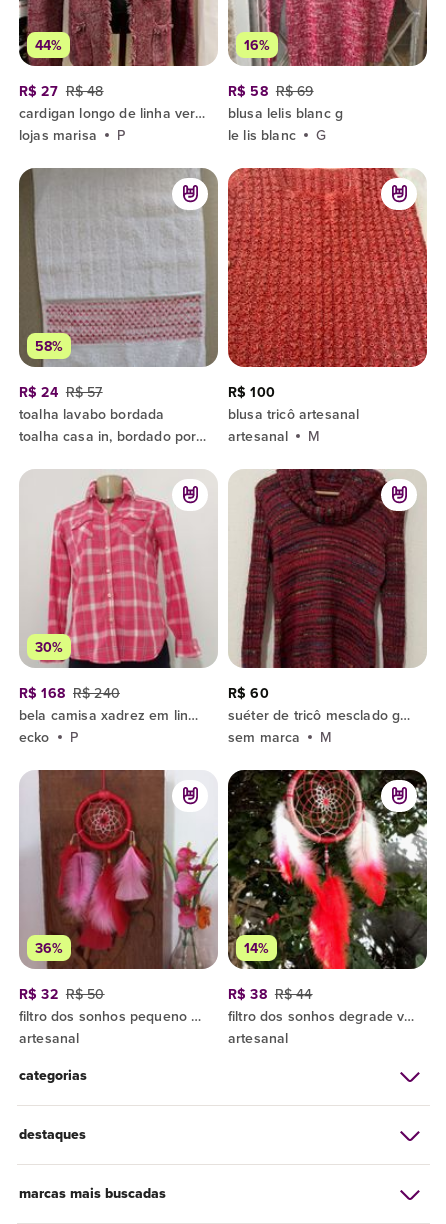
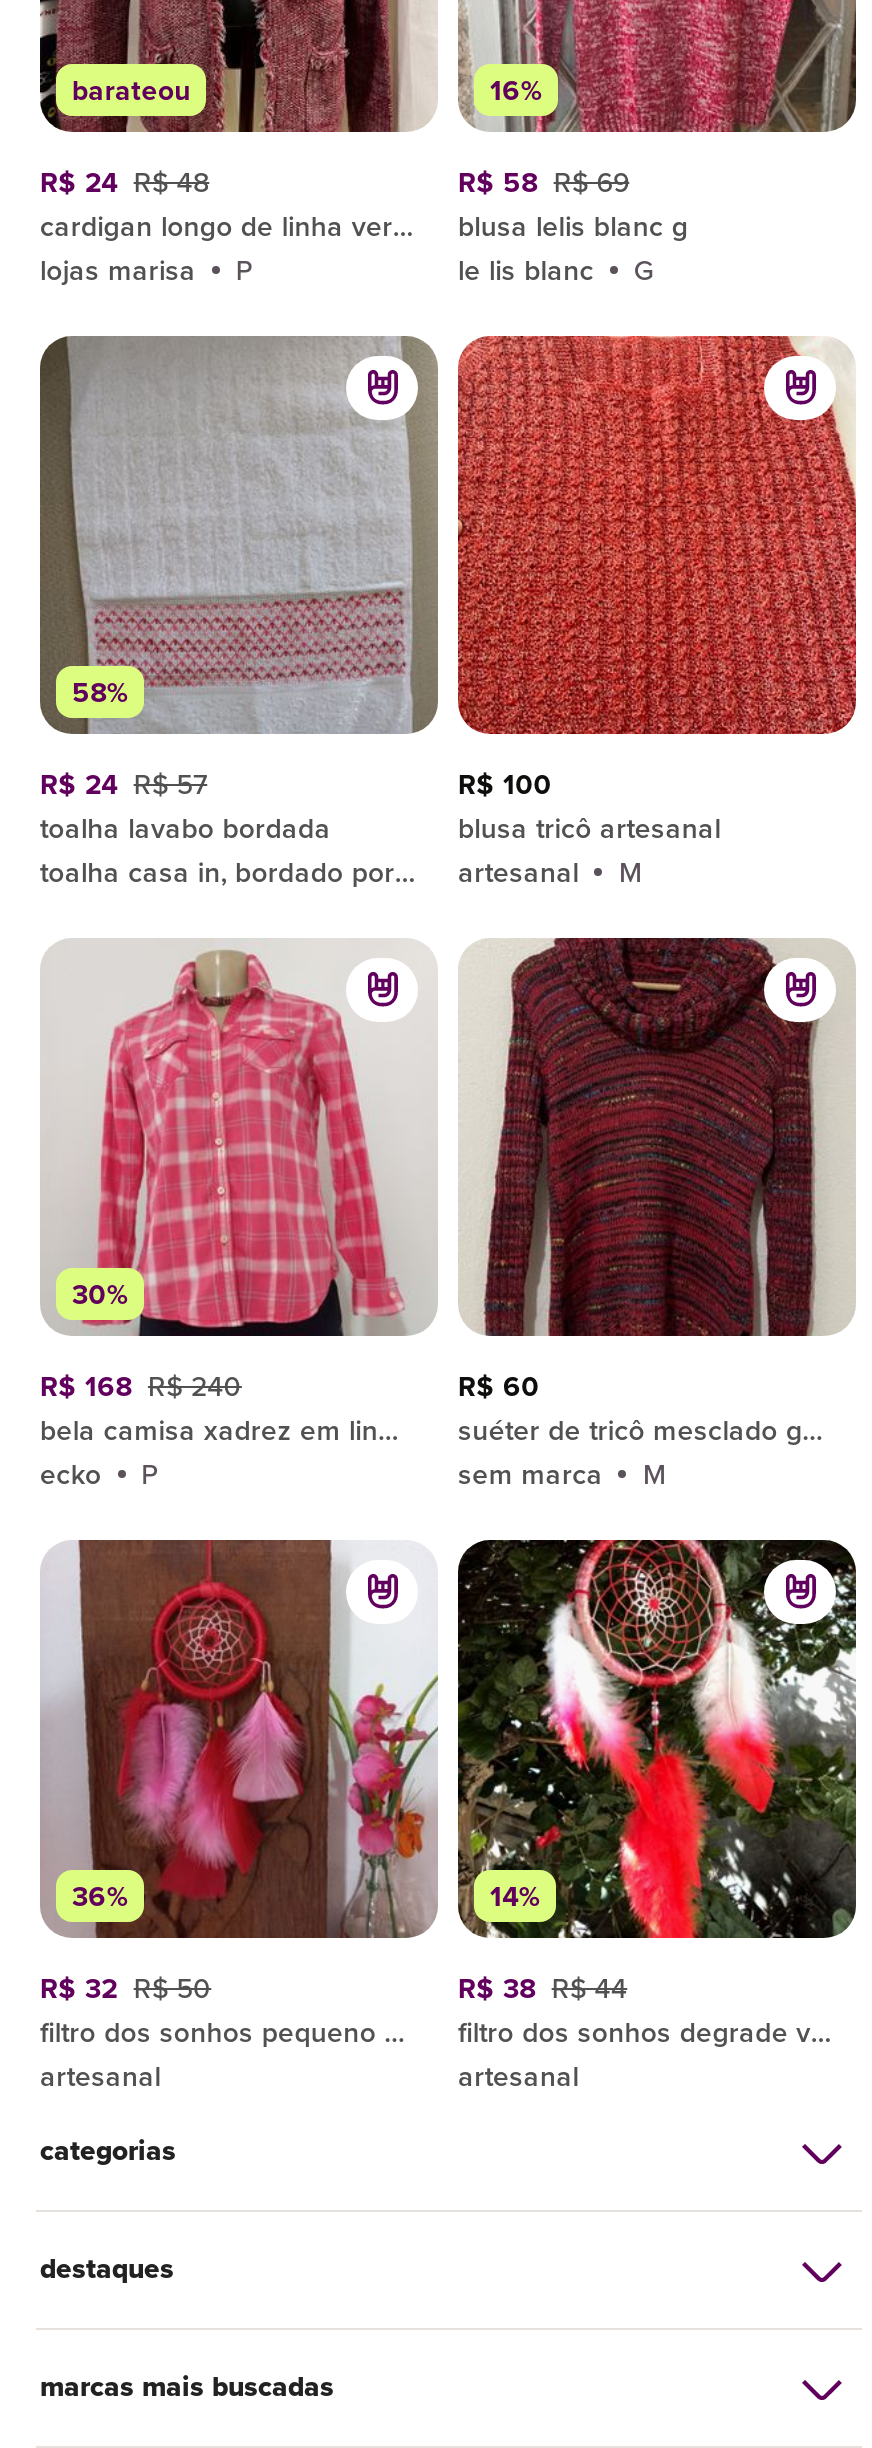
- 44%
+ barateou

- R$ 27 R$ 48
+ R$ 24 R$ 48
